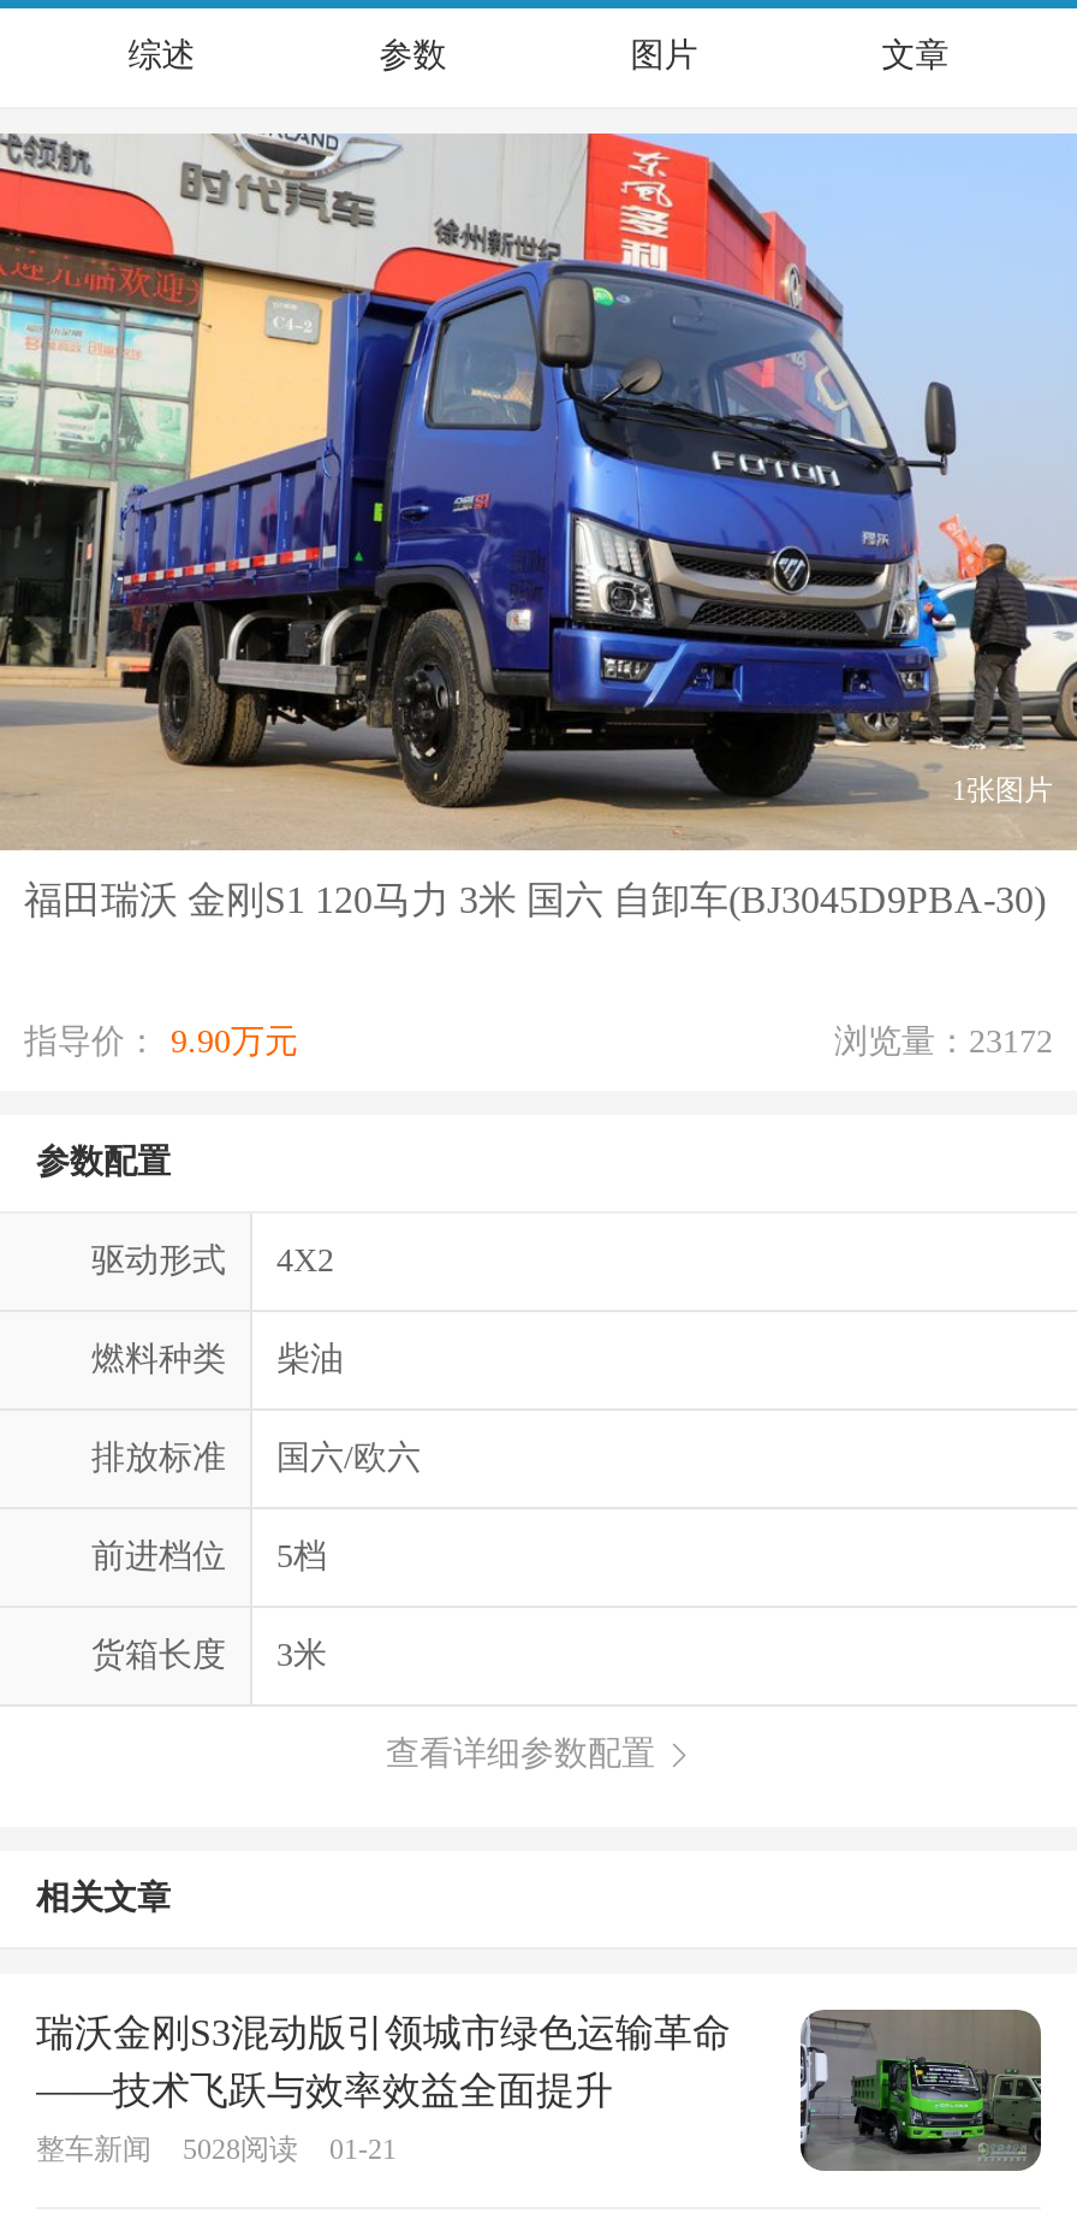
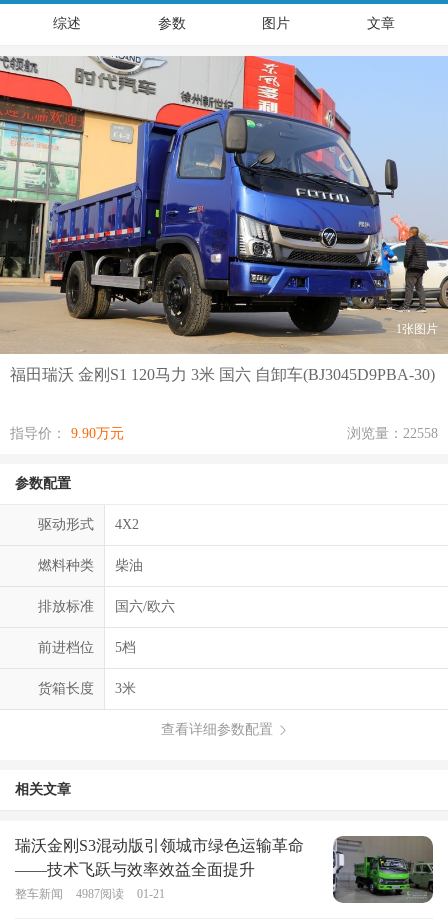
- 浏览量：23172
+ 浏览量：22558

- 整车新闻 5028阅读 01-21
+ 整车新闻 4987阅读 01-21
